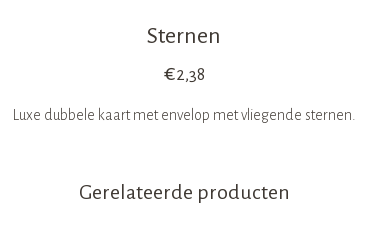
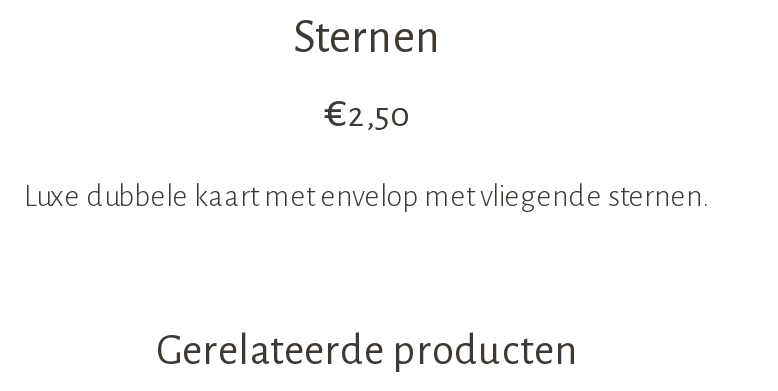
- €2,38
+ €2,50
